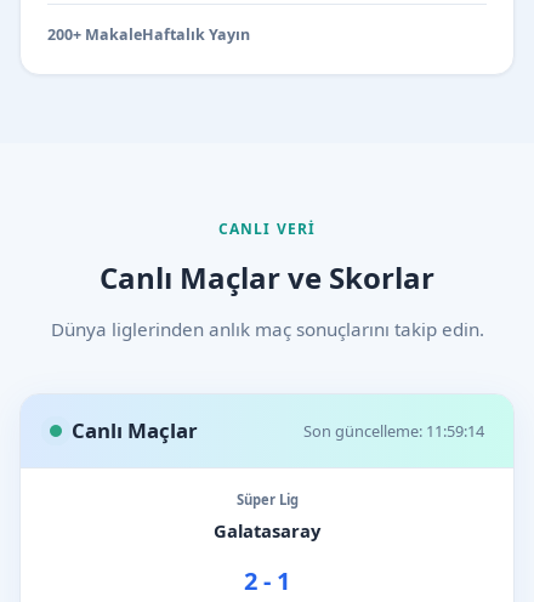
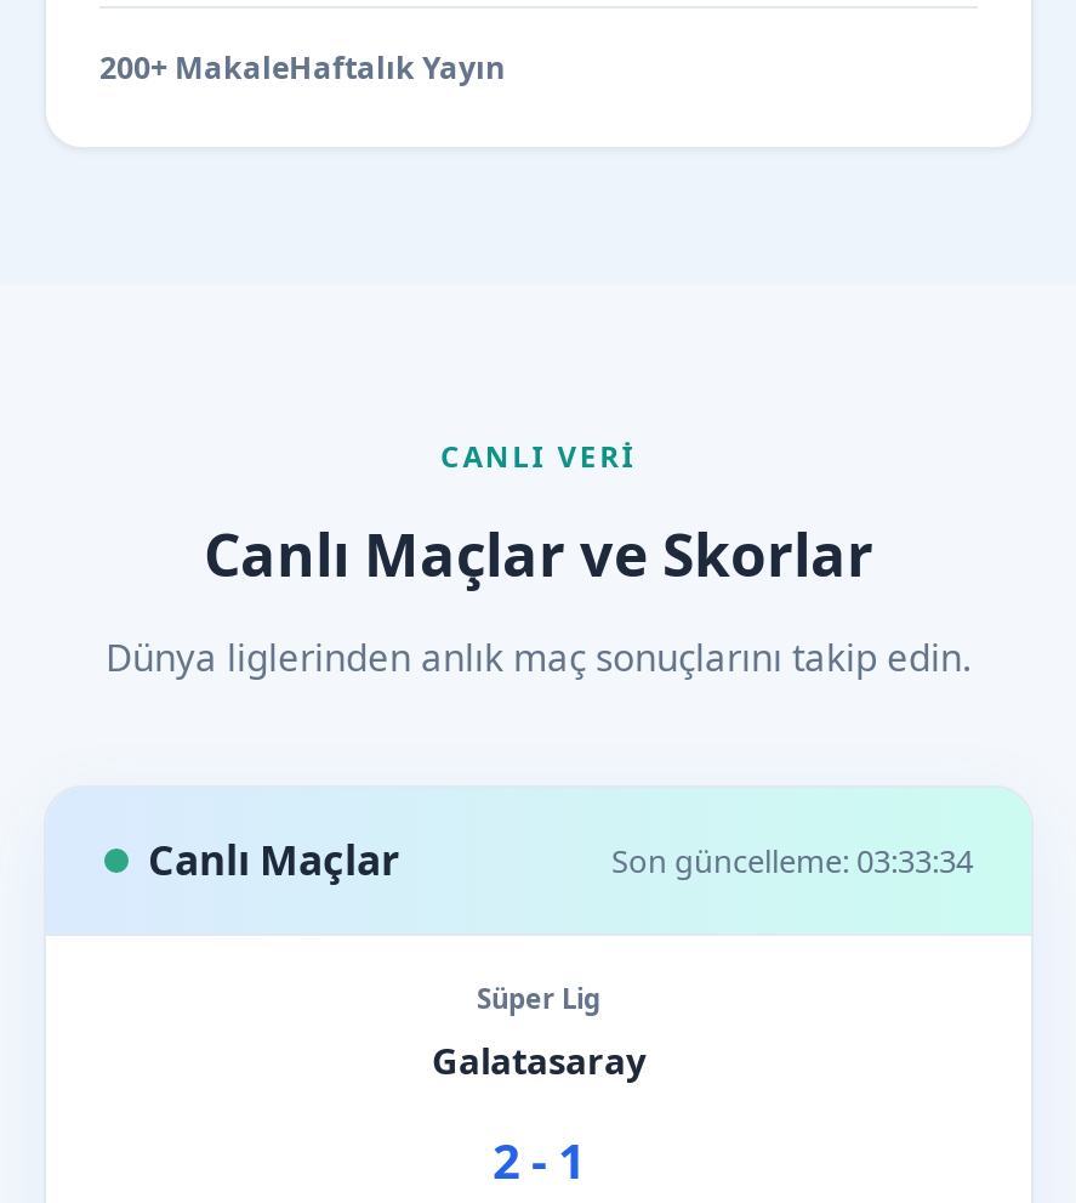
- Son güncelleme: 11:59:14
+ Son güncelleme: 03:33:34
